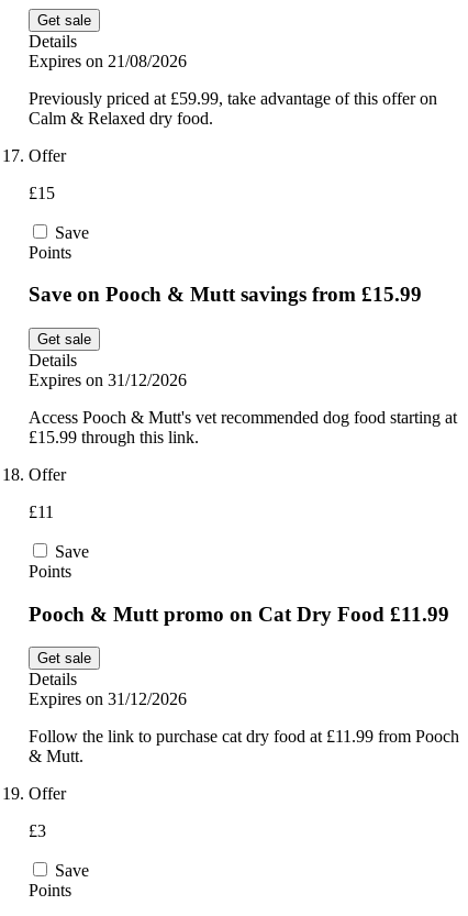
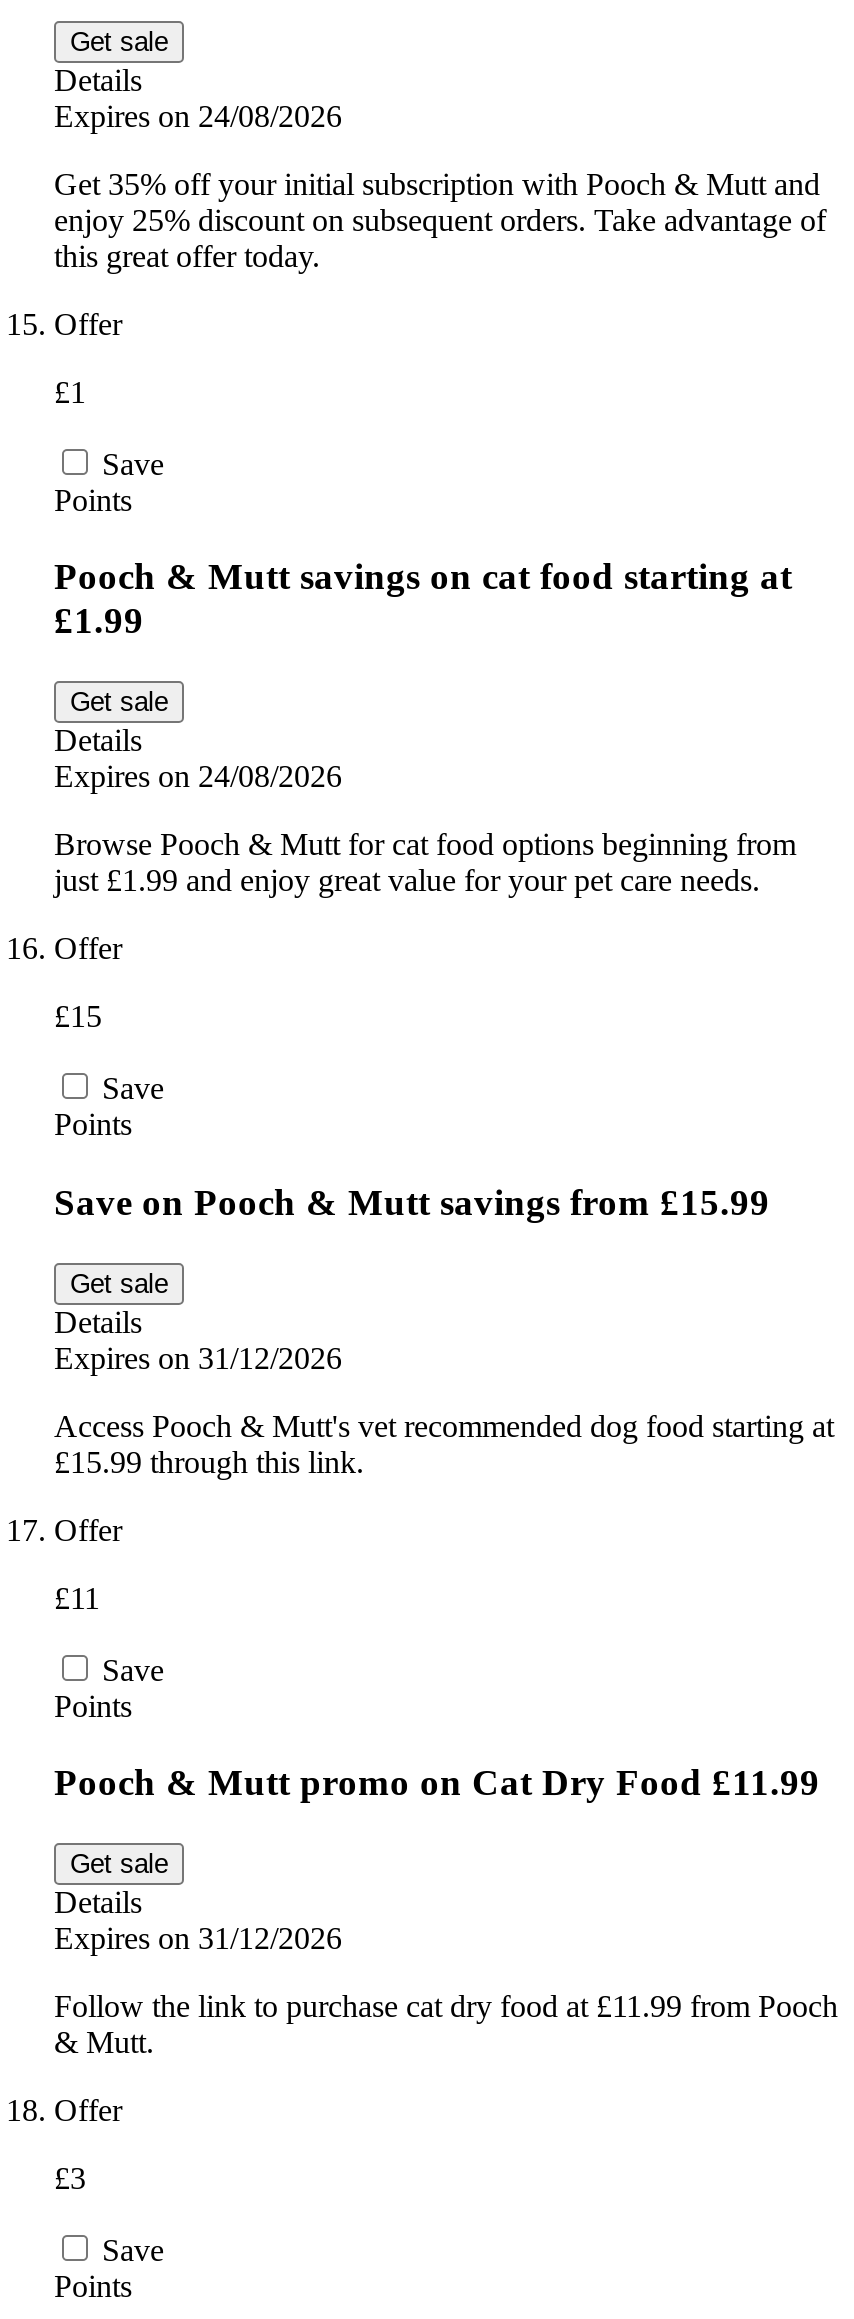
- Expires on 21/08/2026
- Previously priced at £59.99, take advantage of this offer on
- Calm & Relaxed dry food.
+ Expires on 24/08/2026
+ Get 35% off your initial subscription with Pooch & Mutt and
+ enjoy 25% discount on subsequent orders. Take advantage of
+ this great offer today.
+ Offer
+ £1
+ Save
+ Points
+ Pooch & Mutt savings on cat food starting at
+ £1.99
+ Get sale
+ Details
+ Expires on 24/08/2026
+ Browse Pooch & Mutt for cat food options beginning from
+ just £1.99 and enjoy great value for your pet care needs.
